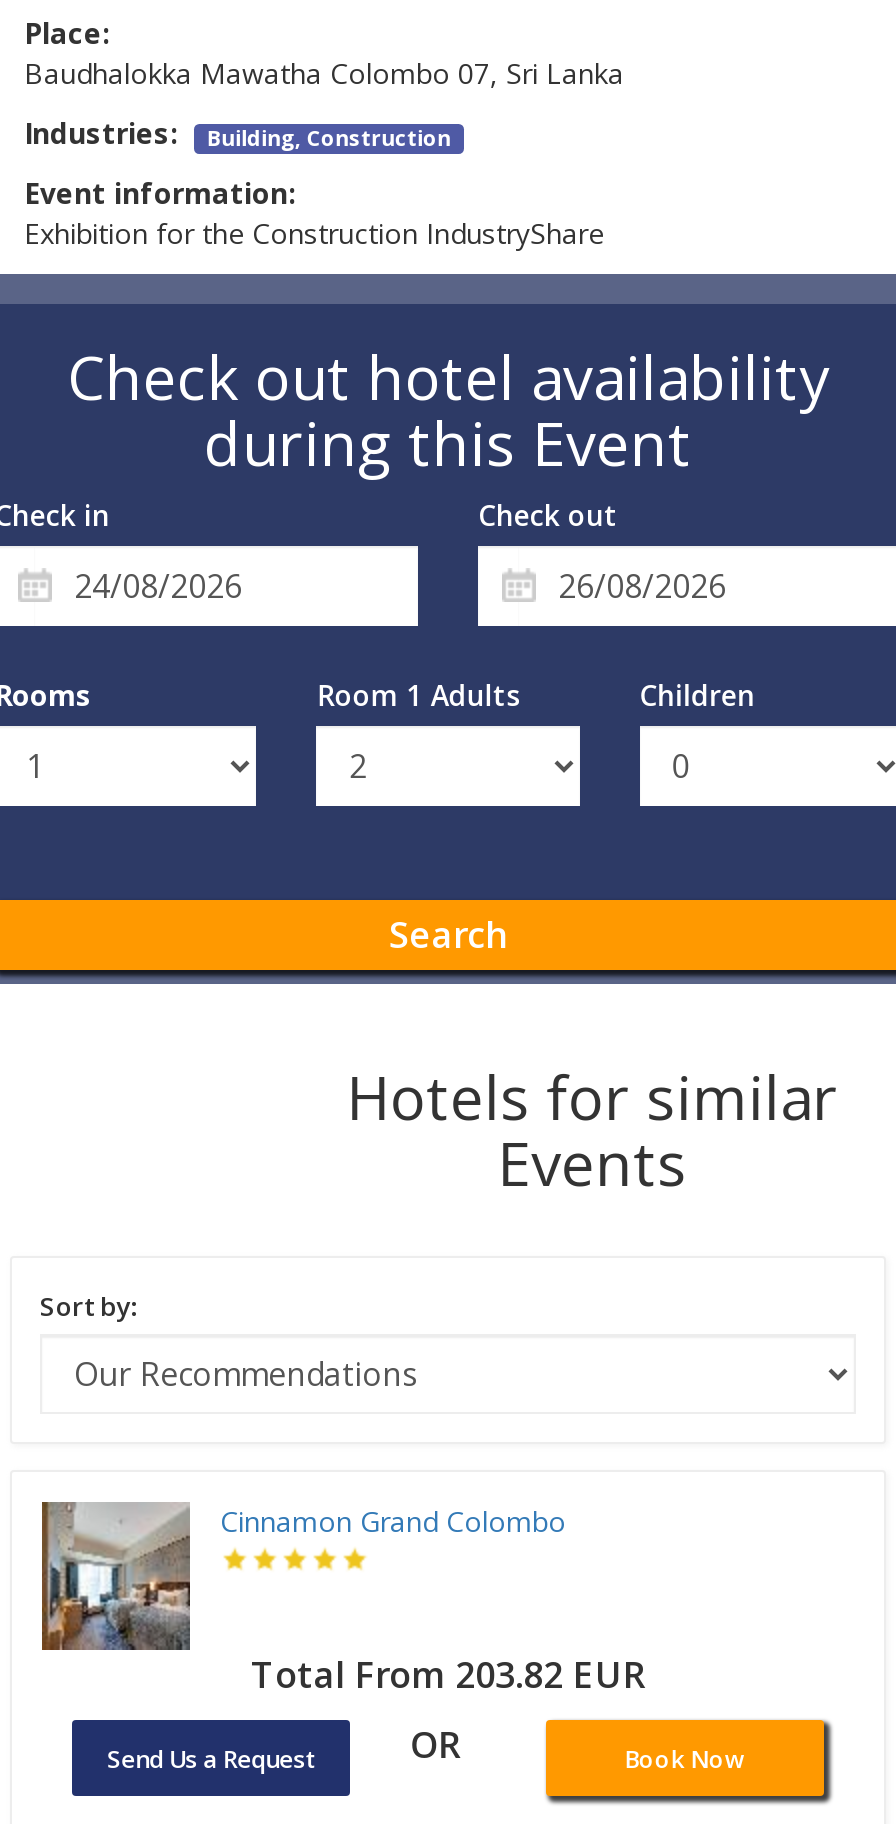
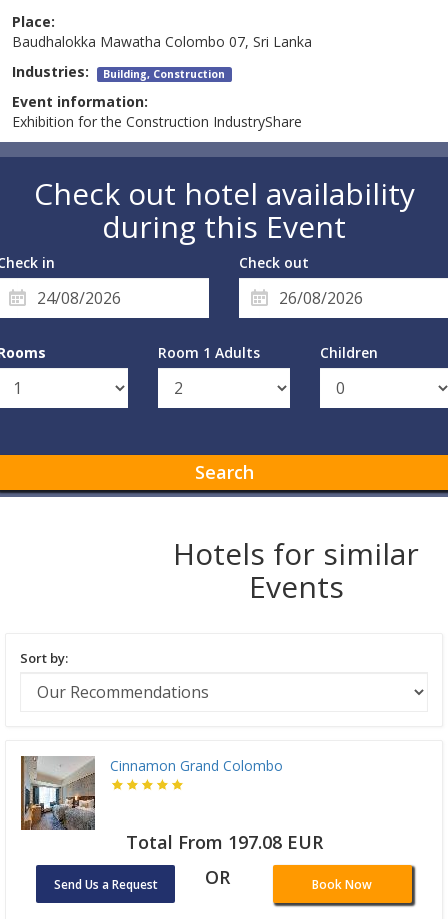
- Total From 203.82 EUR
+ Total From 197.08 EUR
